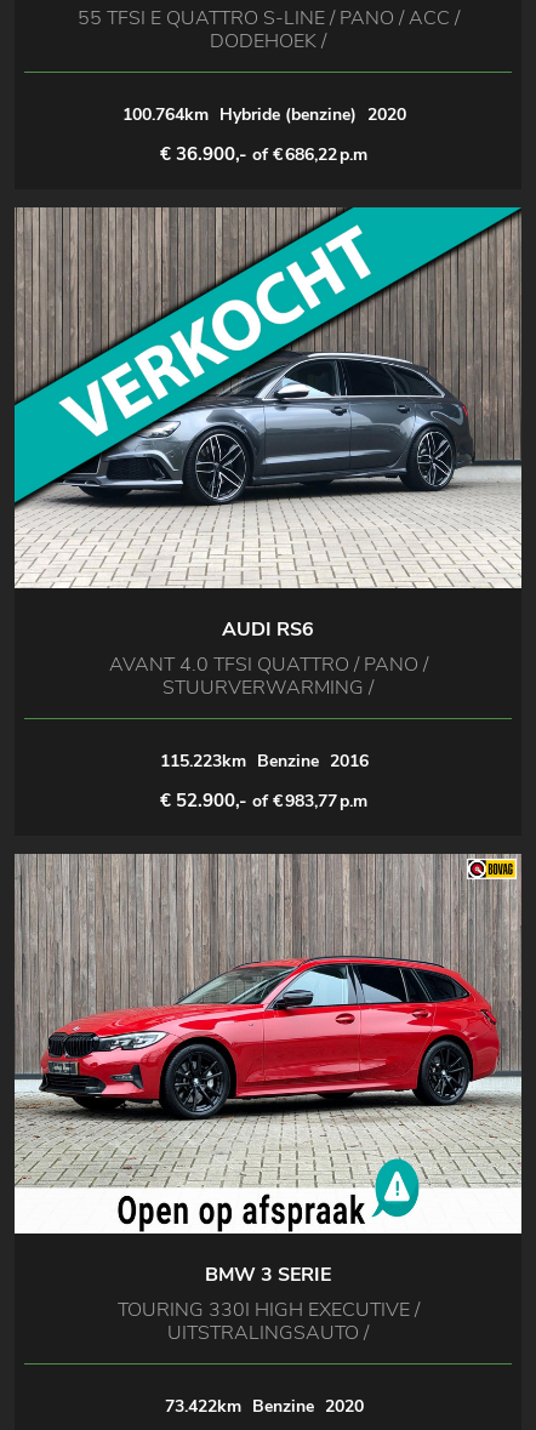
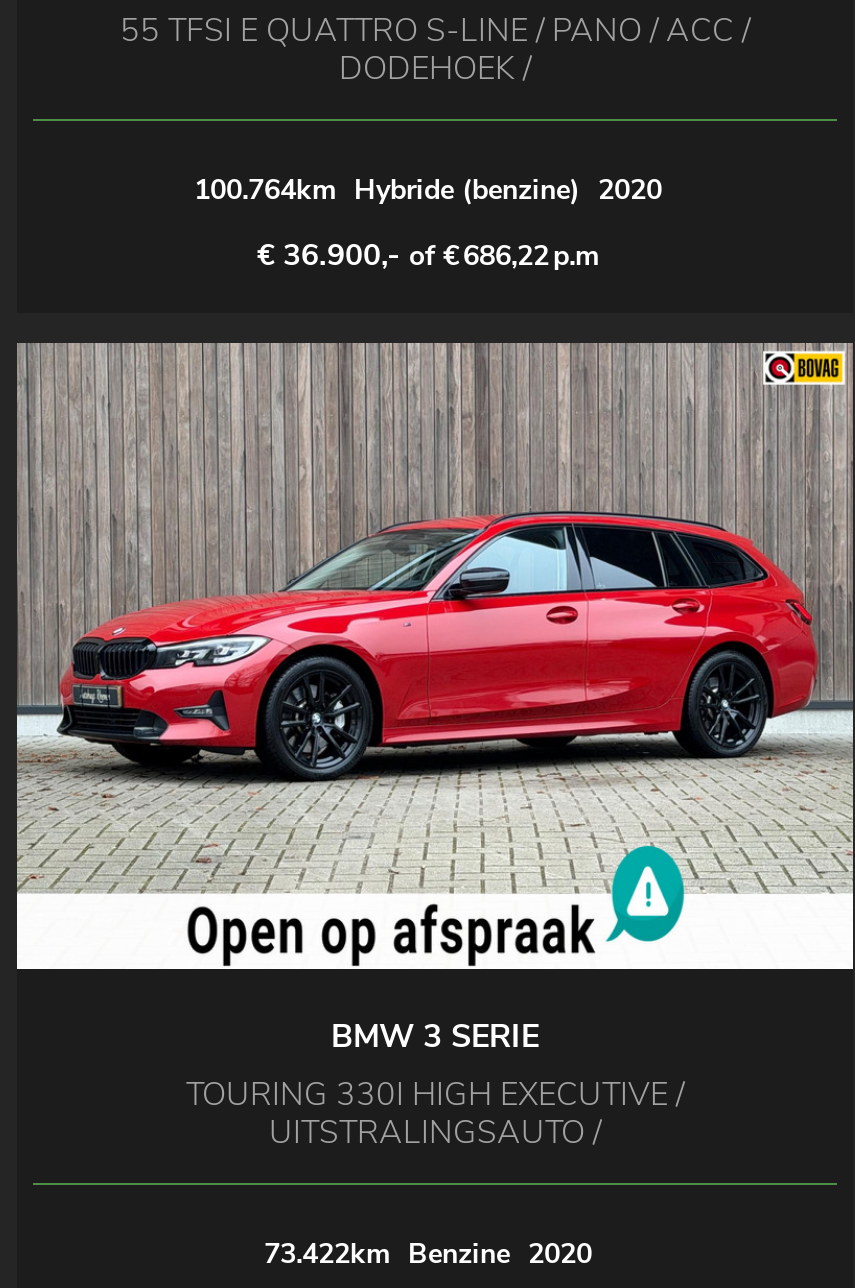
- [image]
- AUDI RS6
- AVANT 4.0 TFSI QUATTRO / PANO /
- STUURVERWARMING /
- 115.223km Benzine 2016
- € 52.900,- of € 983,77 p.m
